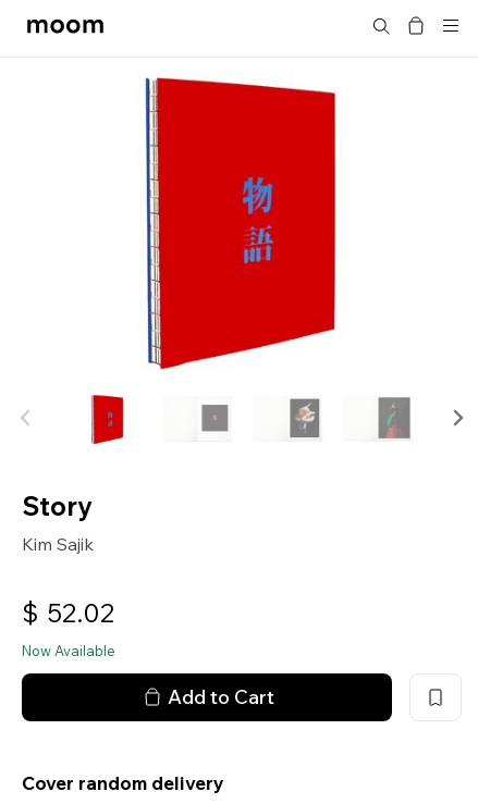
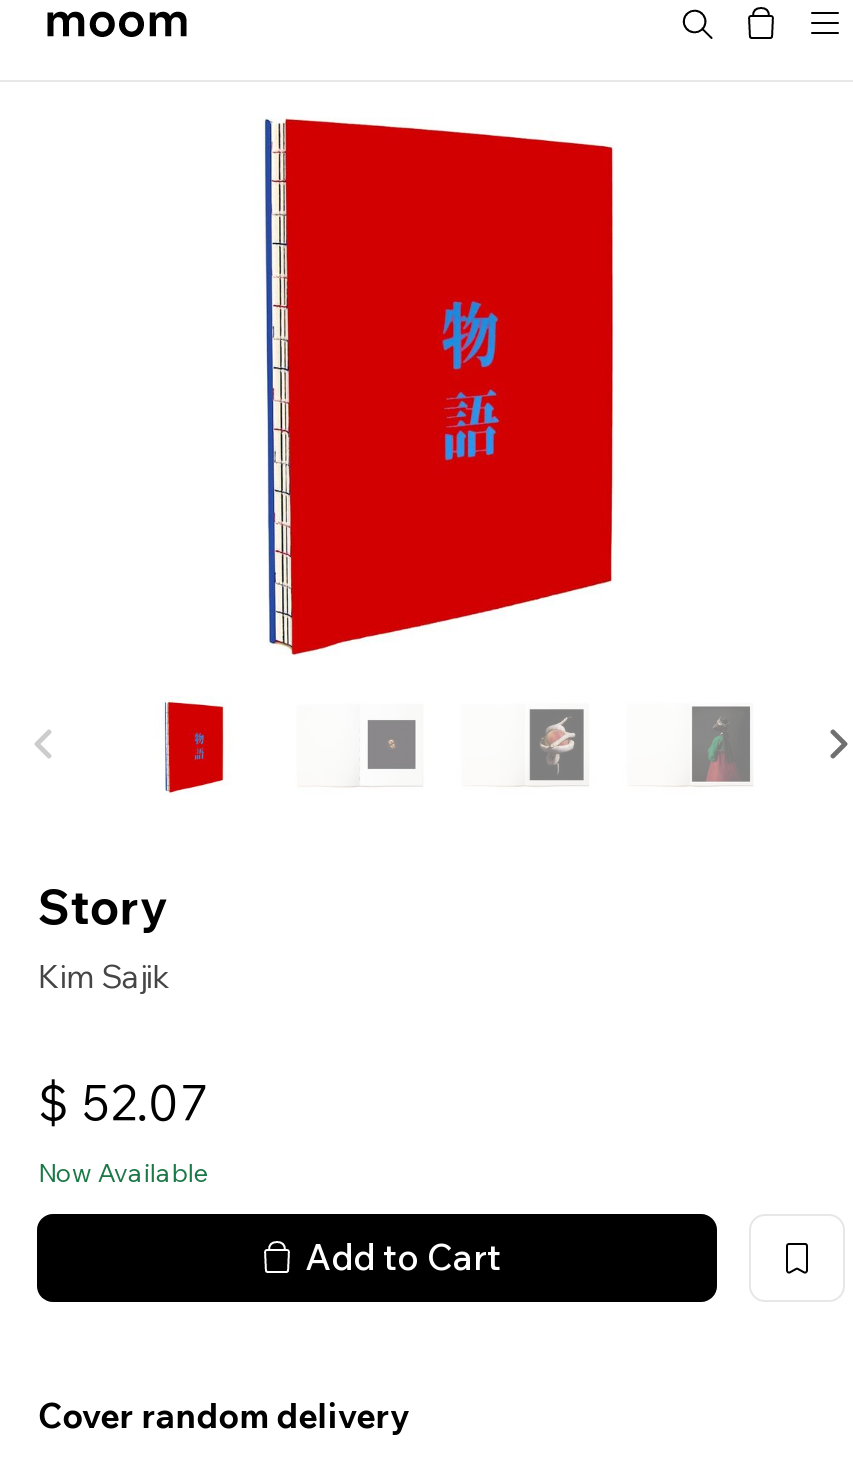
- $ 52.02
+ $ 52.07
